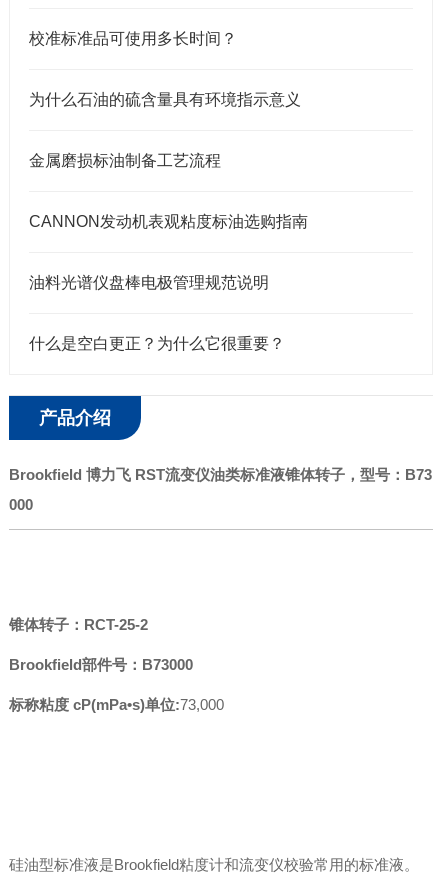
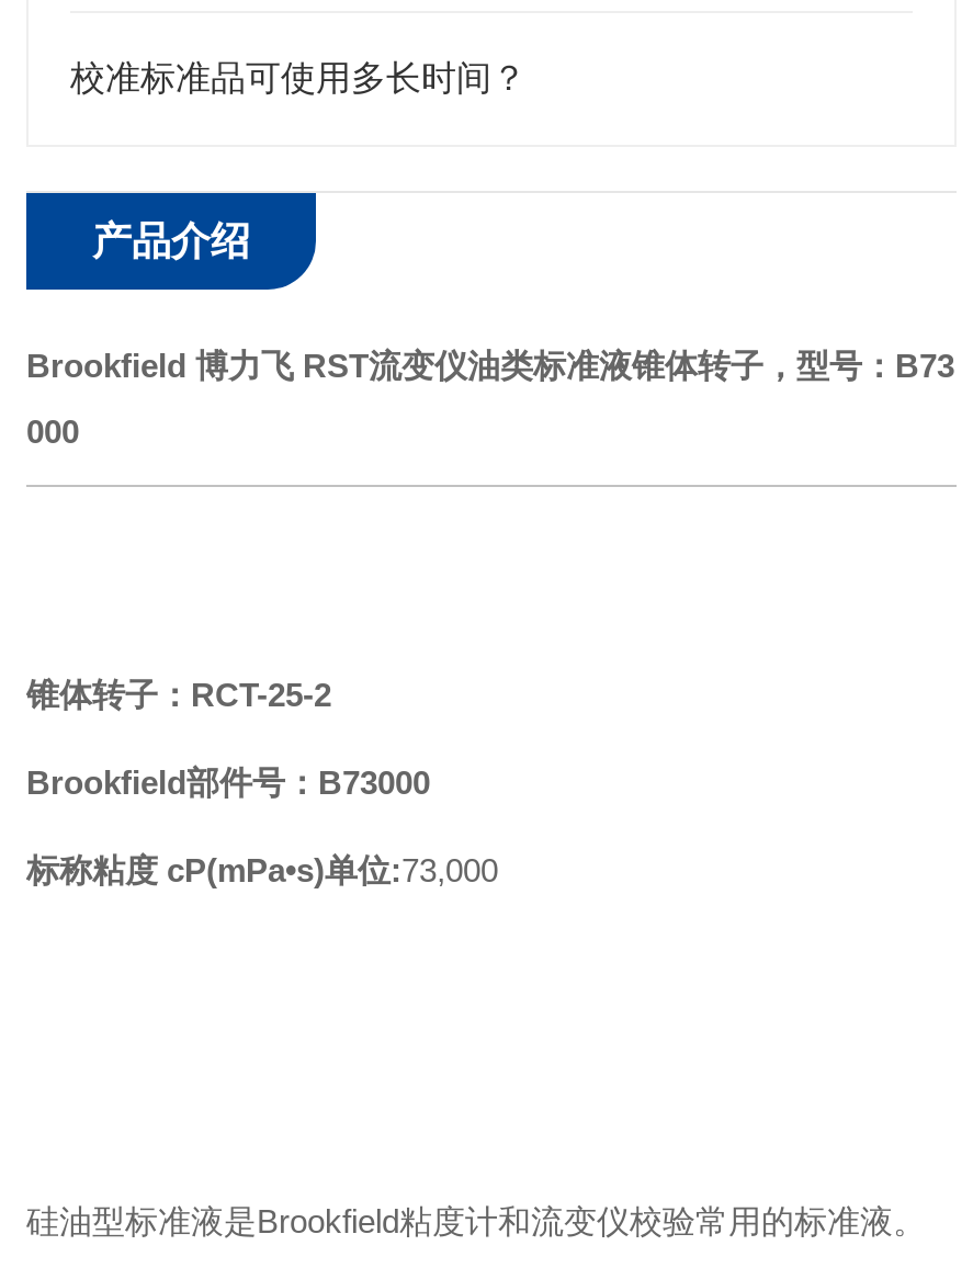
- 为什么石油的硫含量具有环境指示意义

- 金属磨损标油制备工艺流程

- CANNON发动机表观粘度标油选购指南

- 油料光谱仪盘棒电极管理规范说明

- 什么是空白更正？为什么它很重要？
